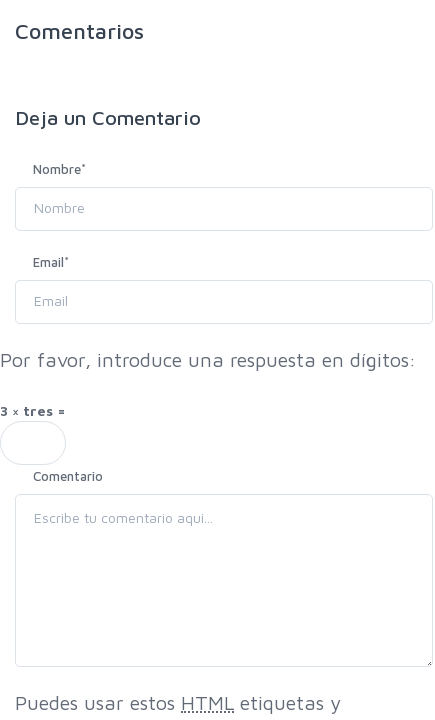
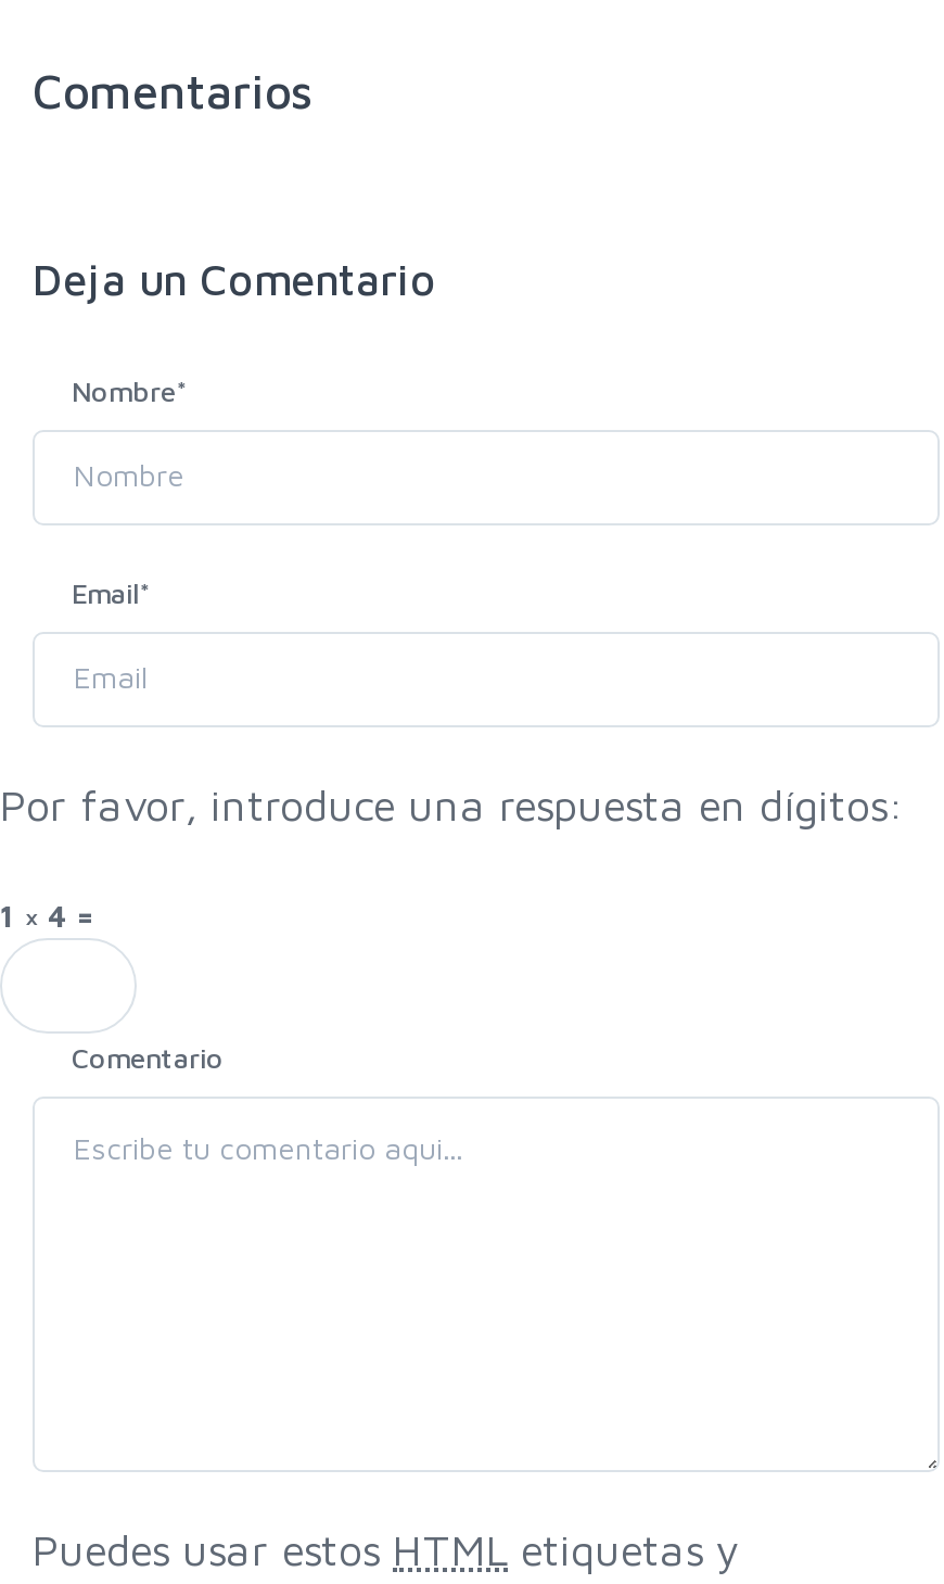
- 3 × tres =
+ 1 × 4 =
